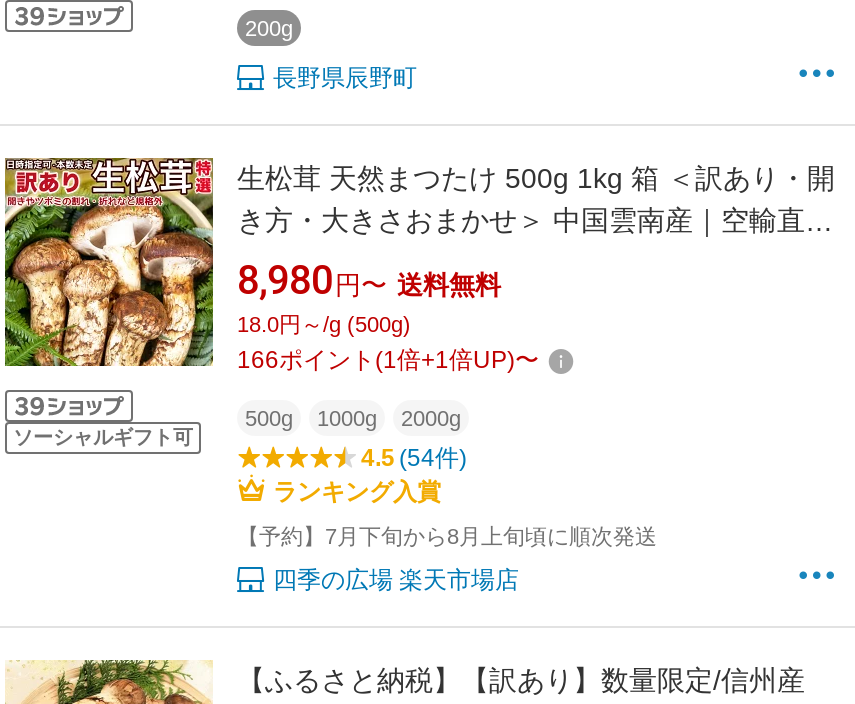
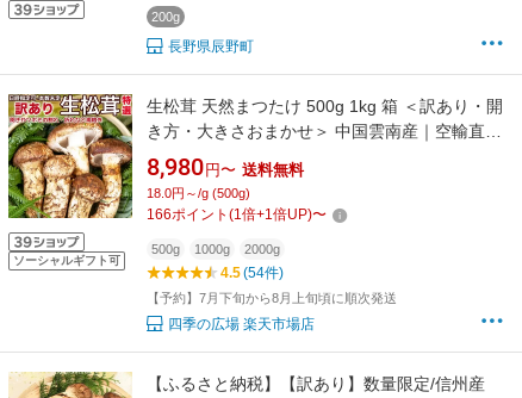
- ランキング入賞
